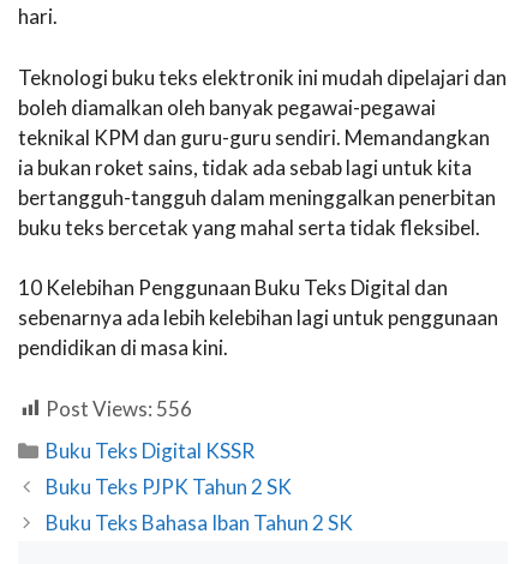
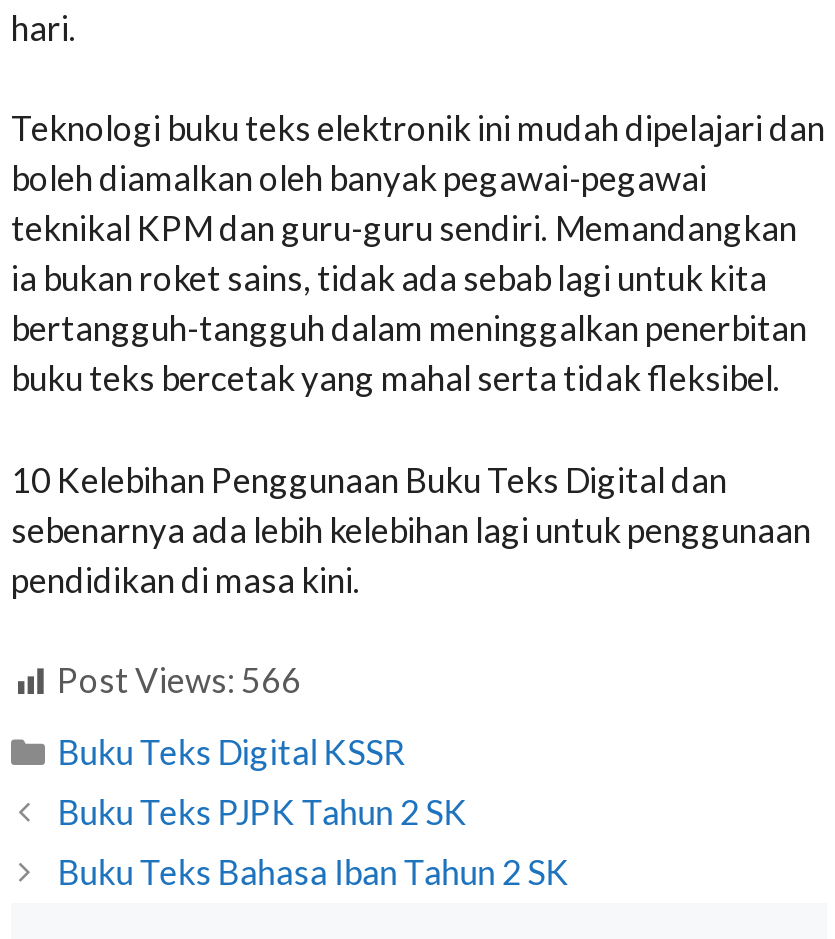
- Post Views: 556
+ Post Views: 566
